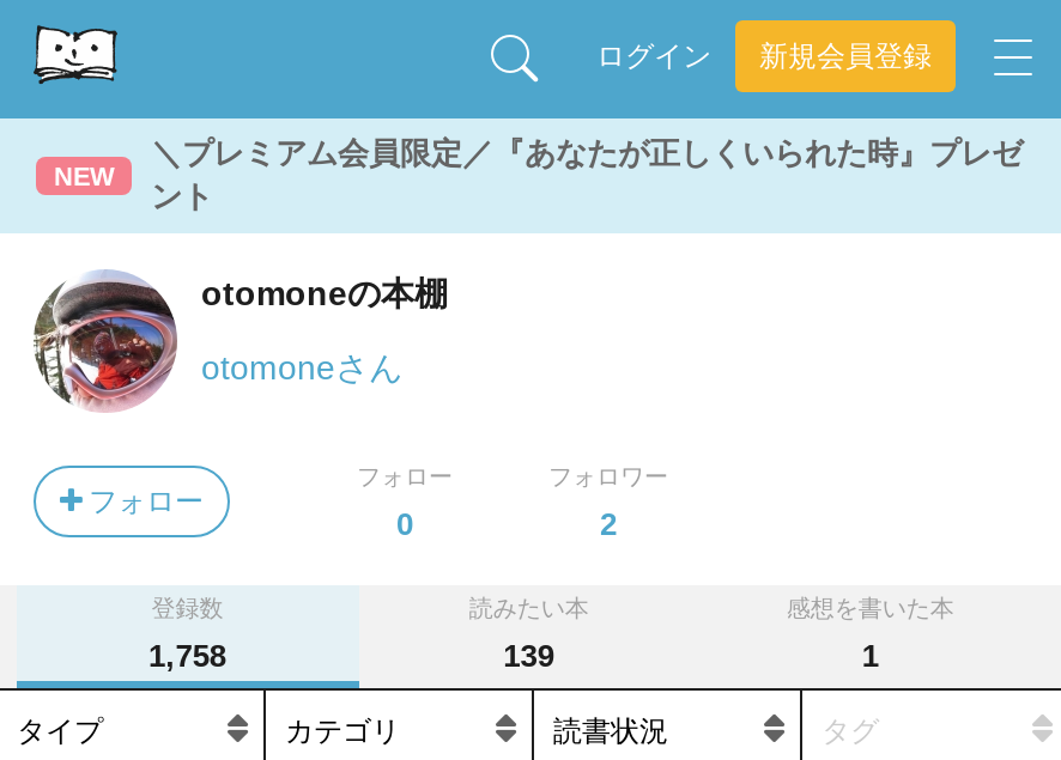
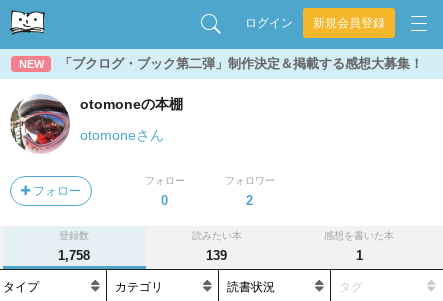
- ＼プレミアム会員限定／『あなたが正しくいられた時』プレゼ
- ント
+ 「ブクログ・ブック第二弾」制作決定＆掲載する感想大募集！
